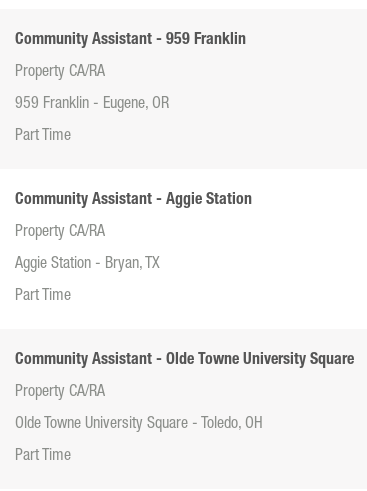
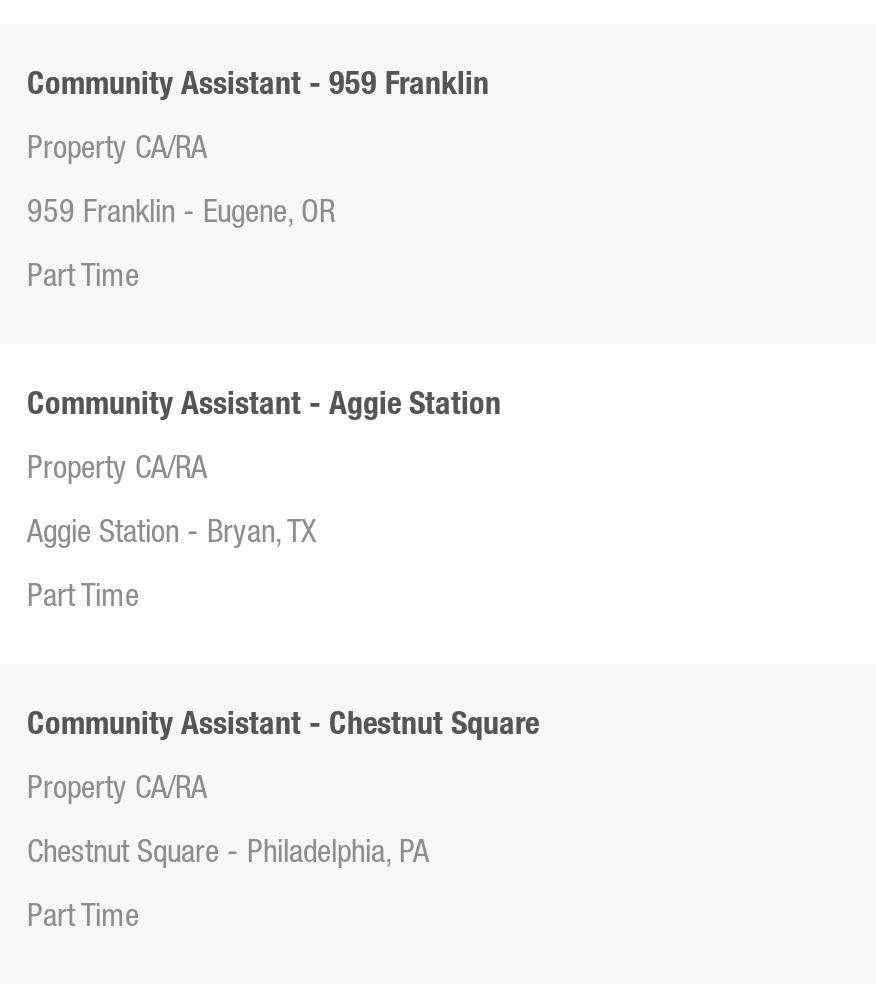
- Community Assistant - Olde Towne University Square
+ Community Assistant - Chestnut Square

- Olde Towne University Square - Toledo, OH
+ Chestnut Square - Philadelphia, PA
